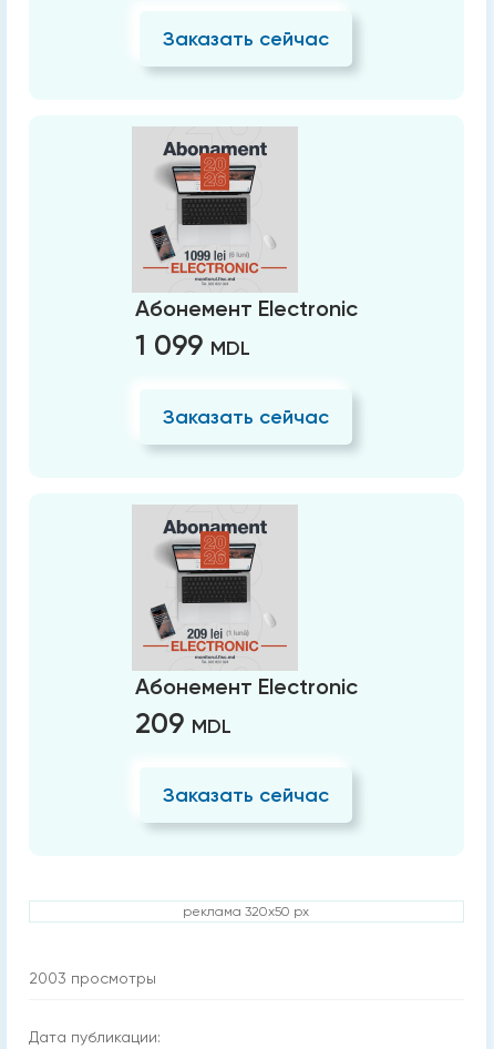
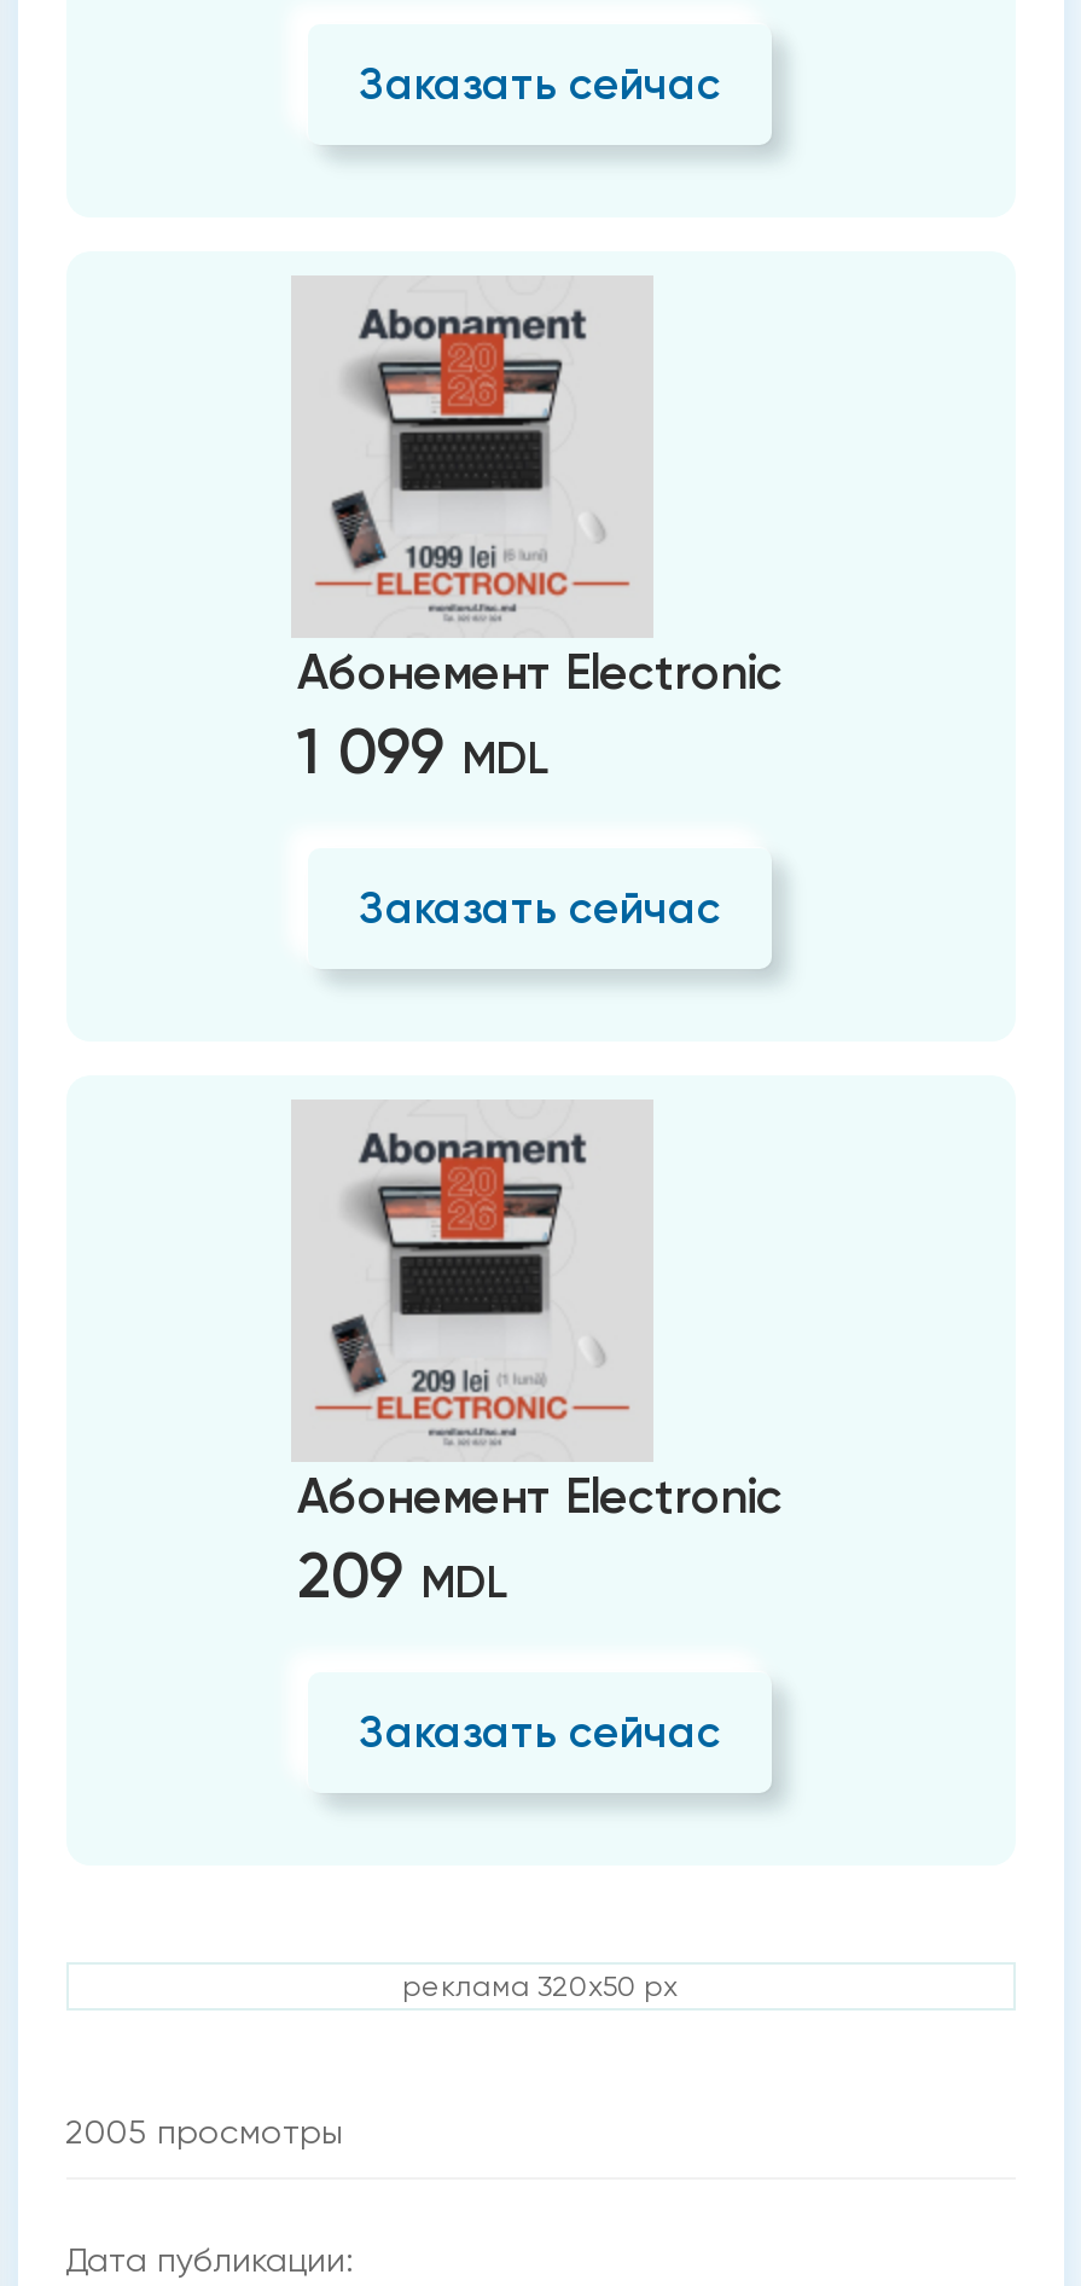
- 2003 просмотры
+ 2005 просмотры
